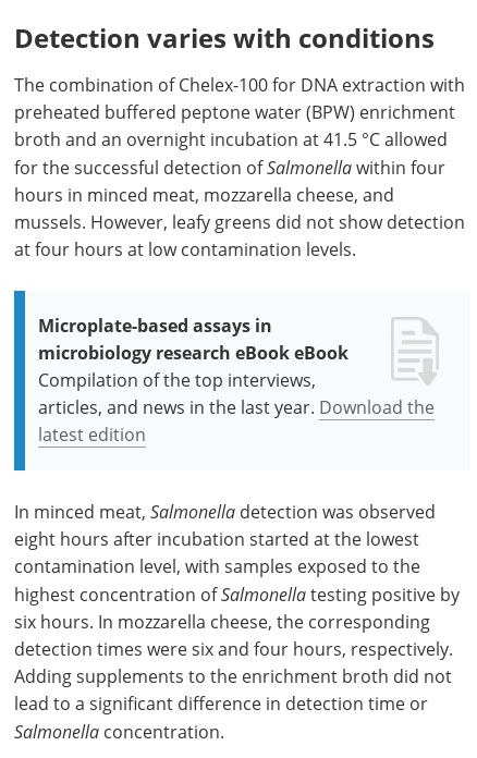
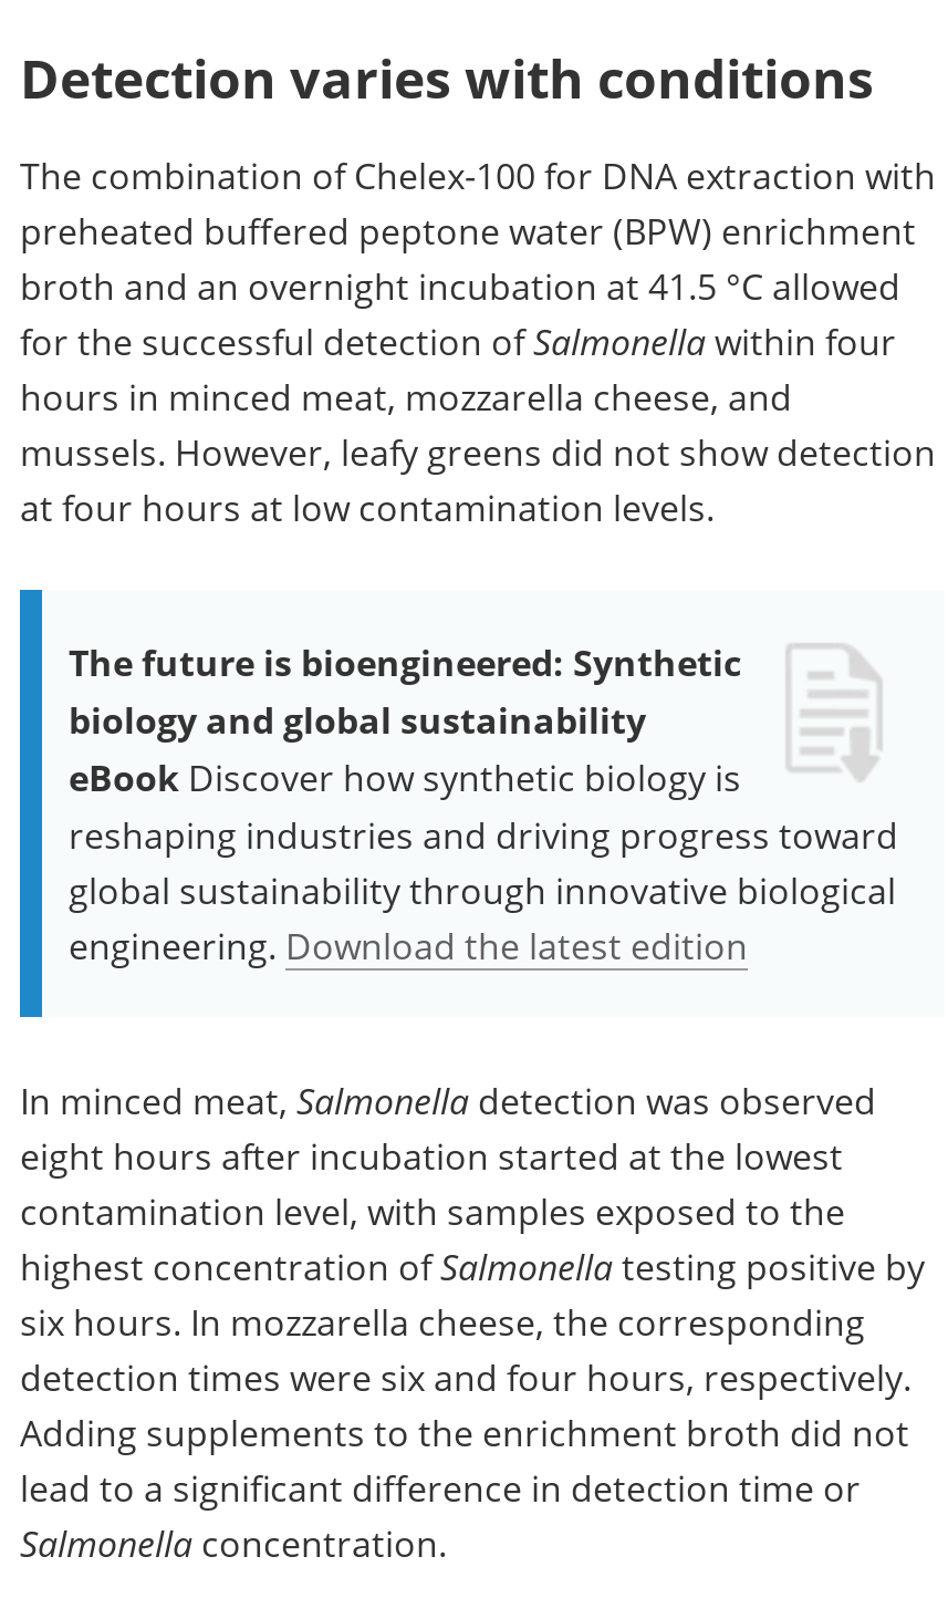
- Microplate-based assays in
- microbiology research eBook eBook
- Compilation of the top interviews,
- articles, and news in the last year. Download the
- latest edition
+ The future is bioengineered: Synthetic
+ biology and global sustainability
+ eBook Discover how synthetic biology is
+ reshaping industries and driving progress toward
+ global sustainability through innovative biological
+ engineering. Download the latest edition
